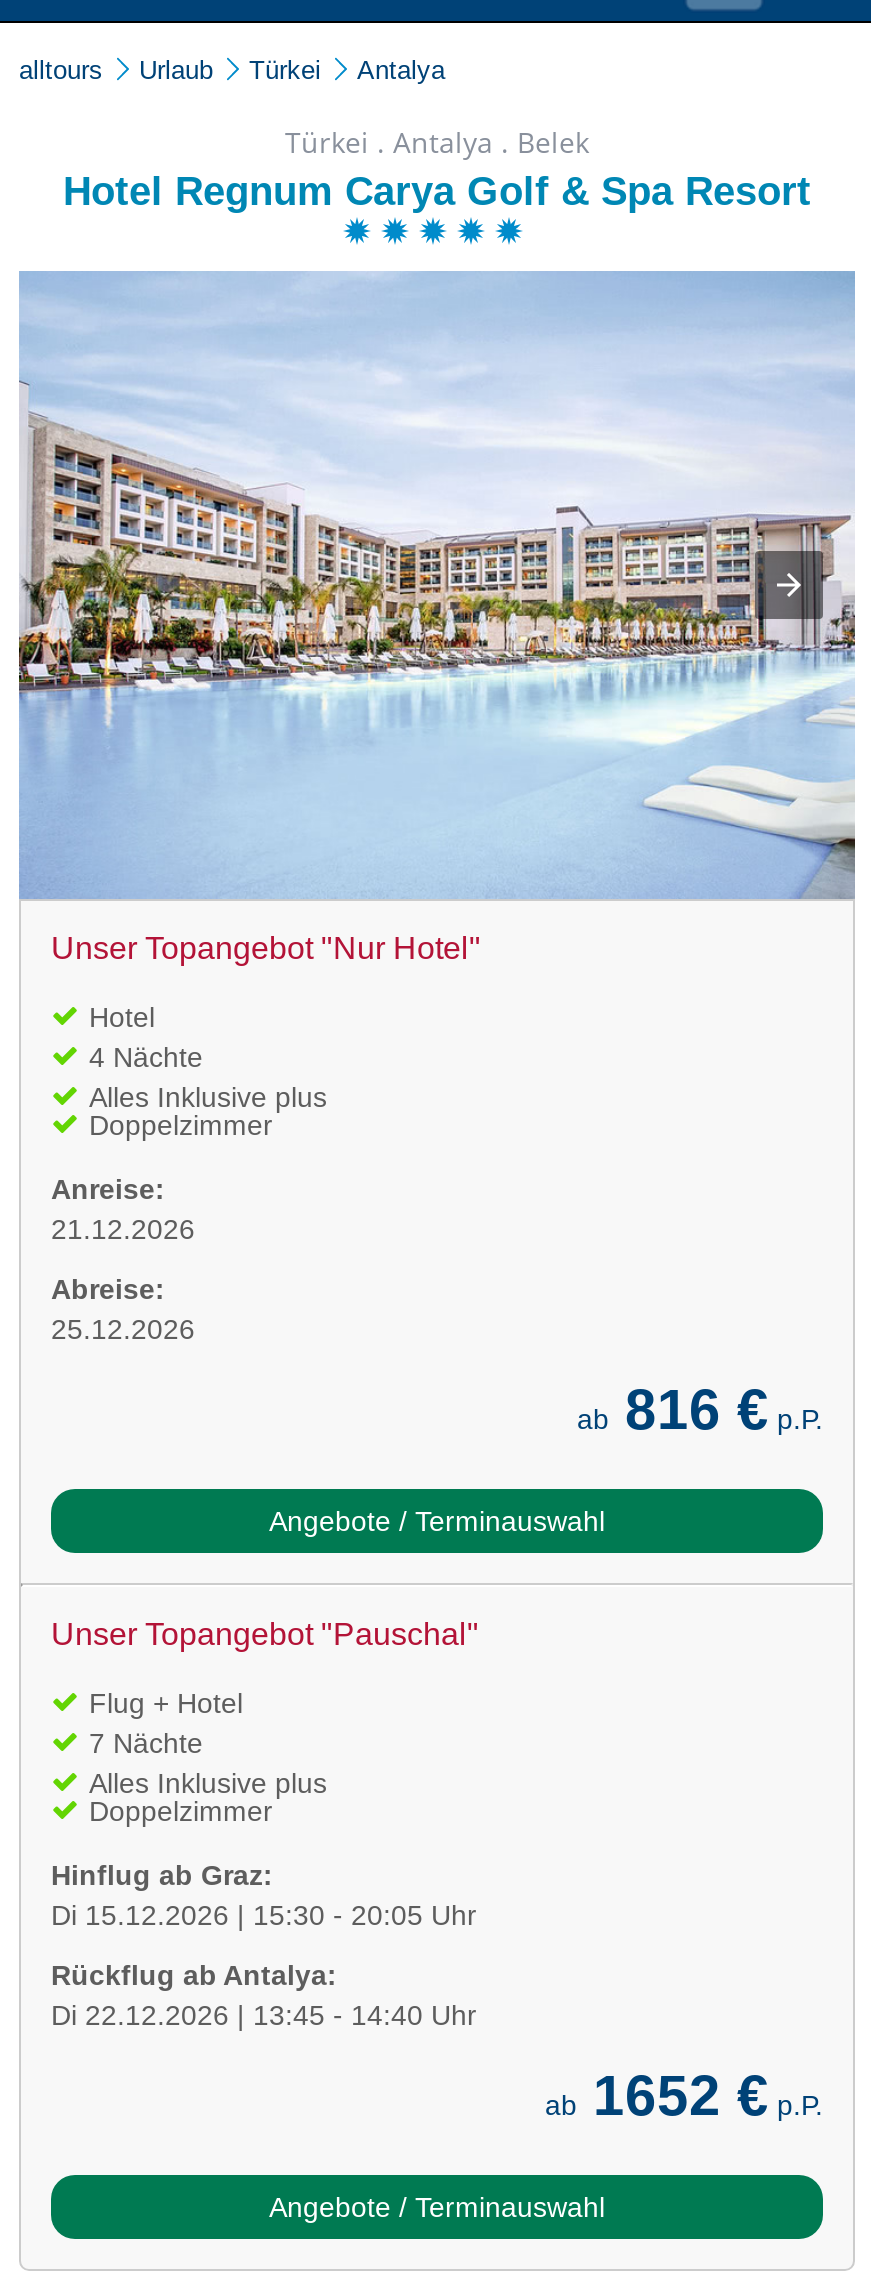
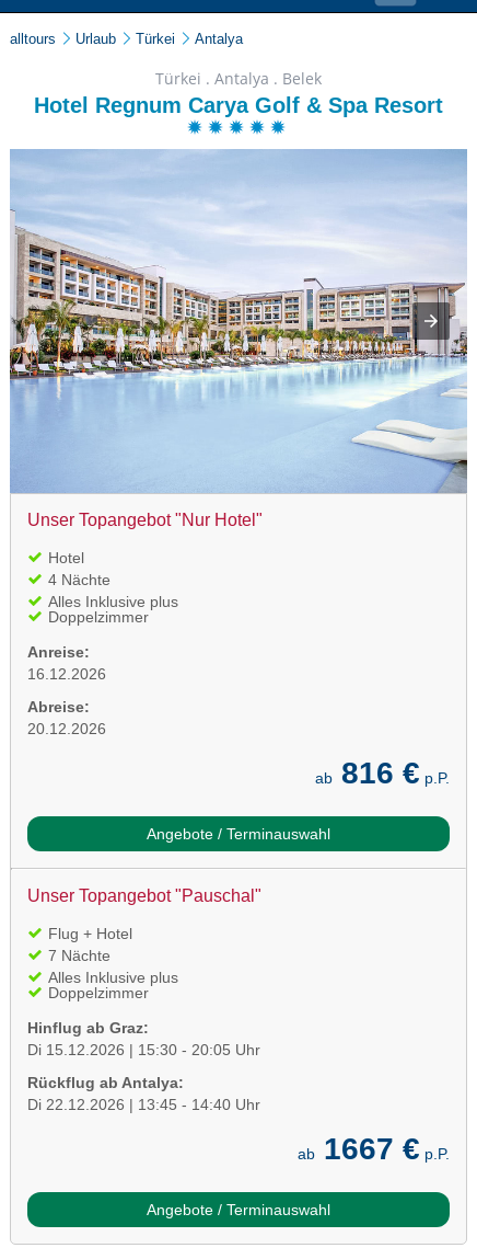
- 21.12.2026
+ 16.12.2026

- 25.12.2026
+ 20.12.2026

- ab 1652 €p.P.
+ ab 1667 €p.P.
